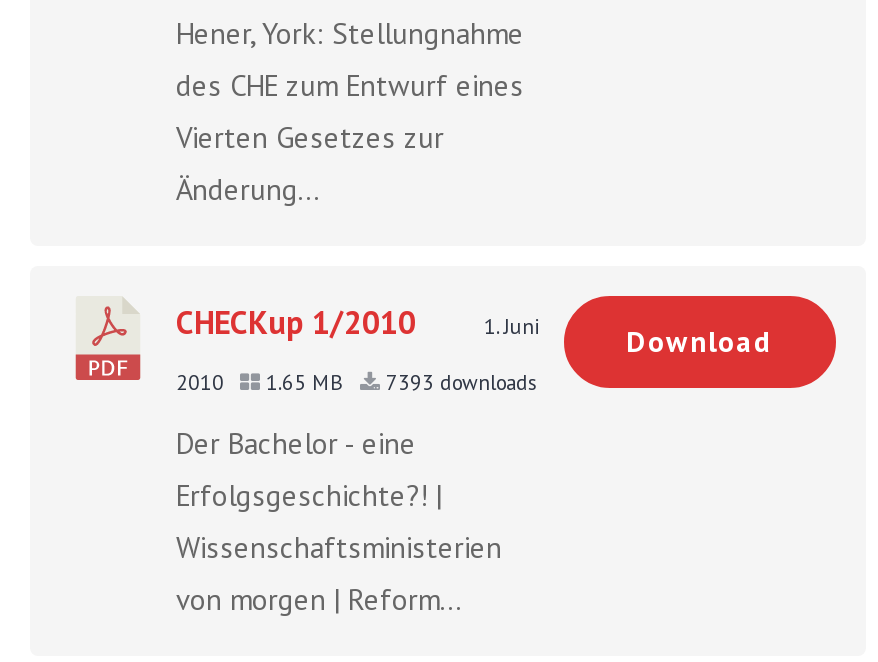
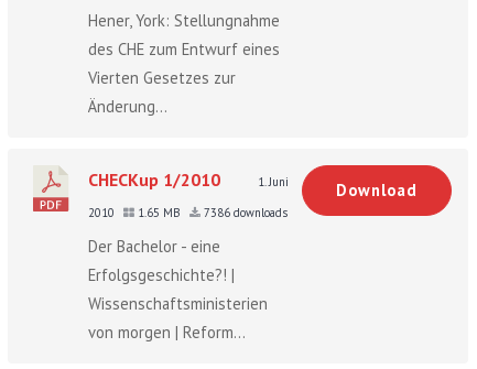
- 2010 1.65 MB 7393 downloads
+ 2010 1.65 MB 7386 downloads
